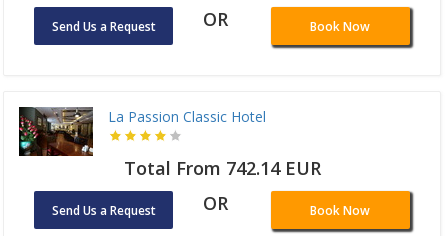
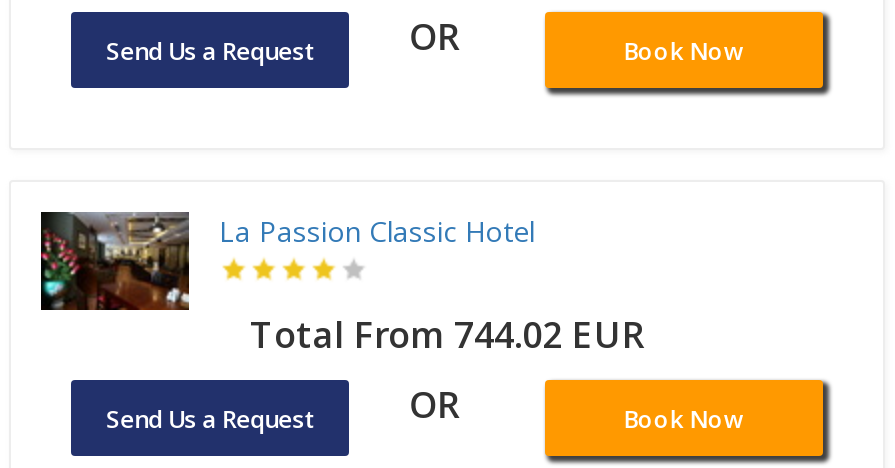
- Total From 742.14 EUR
+ Total From 744.02 EUR
